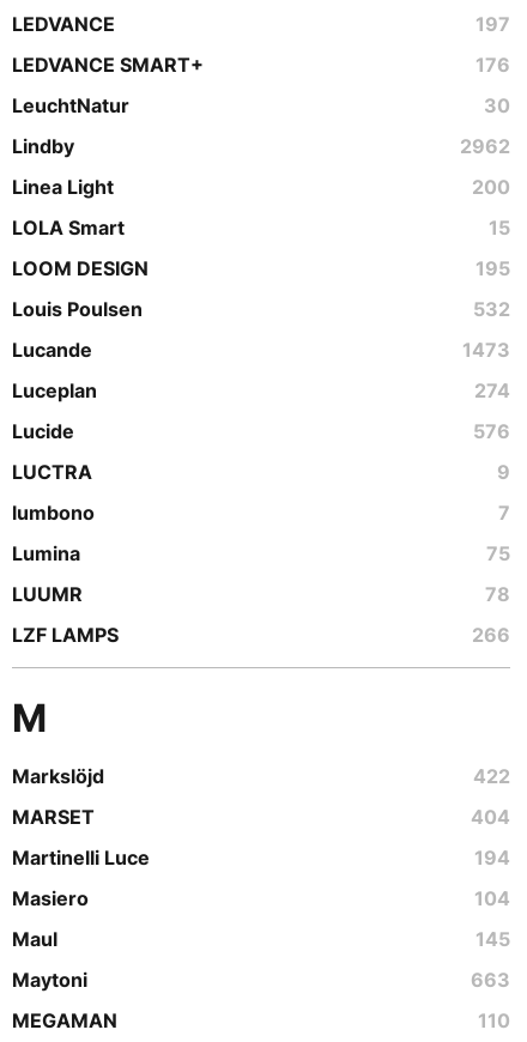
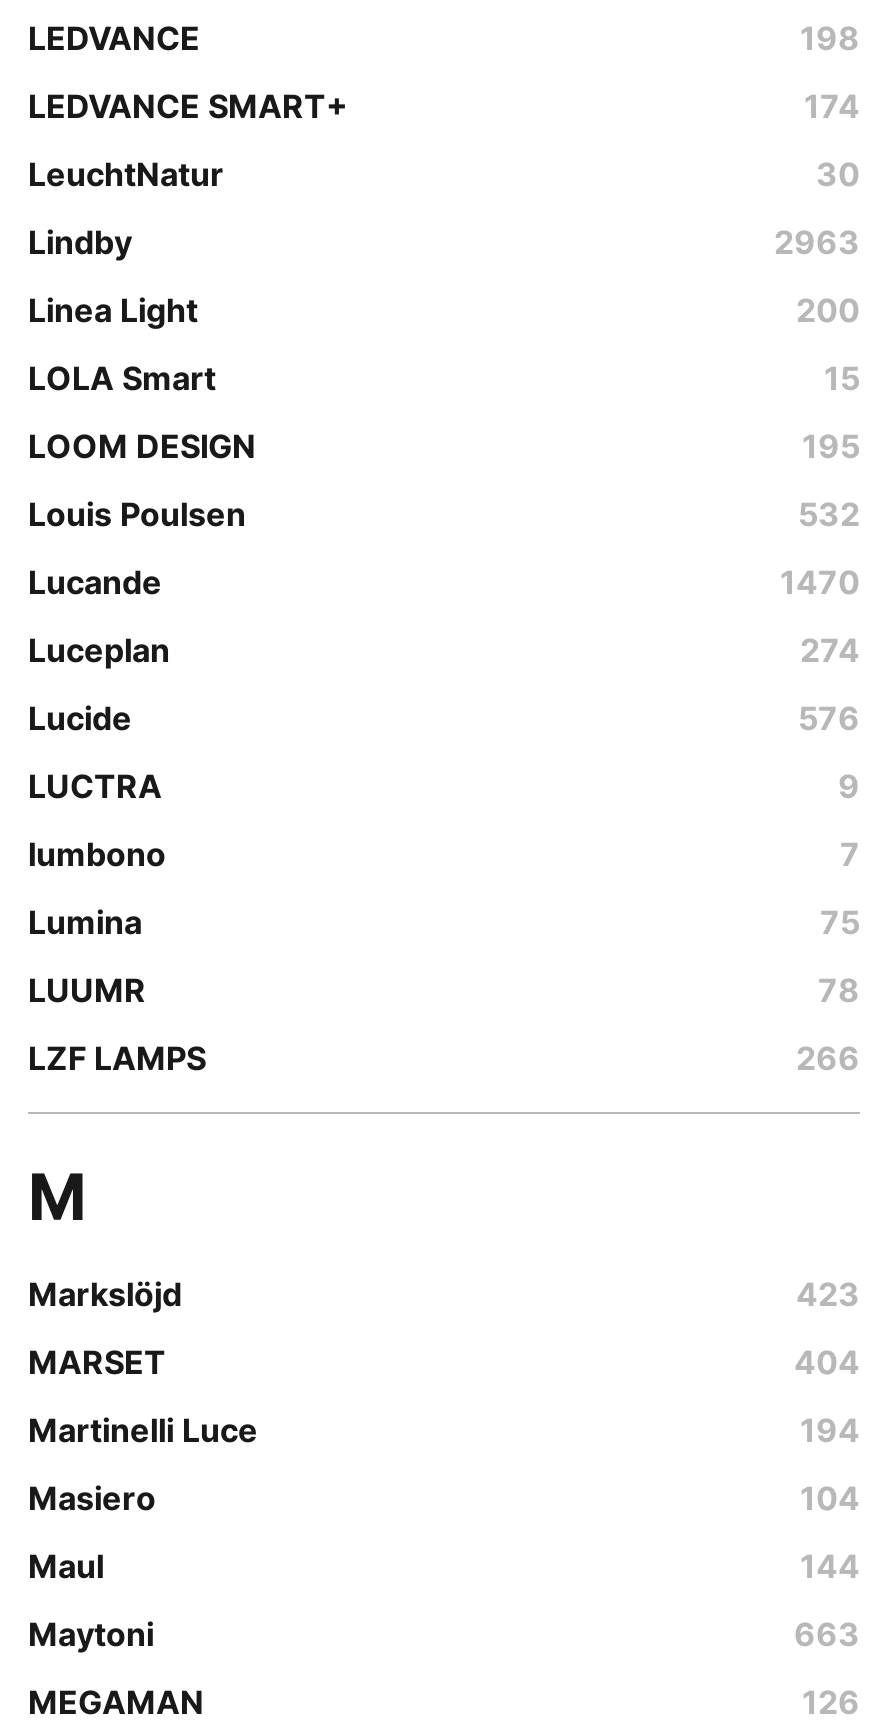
- 197
+ 198

- 176
+ 174

- 2962
+ 2963

- 1473
+ 1470

- 422
+ 423

- 145
+ 144

- 110
+ 126
